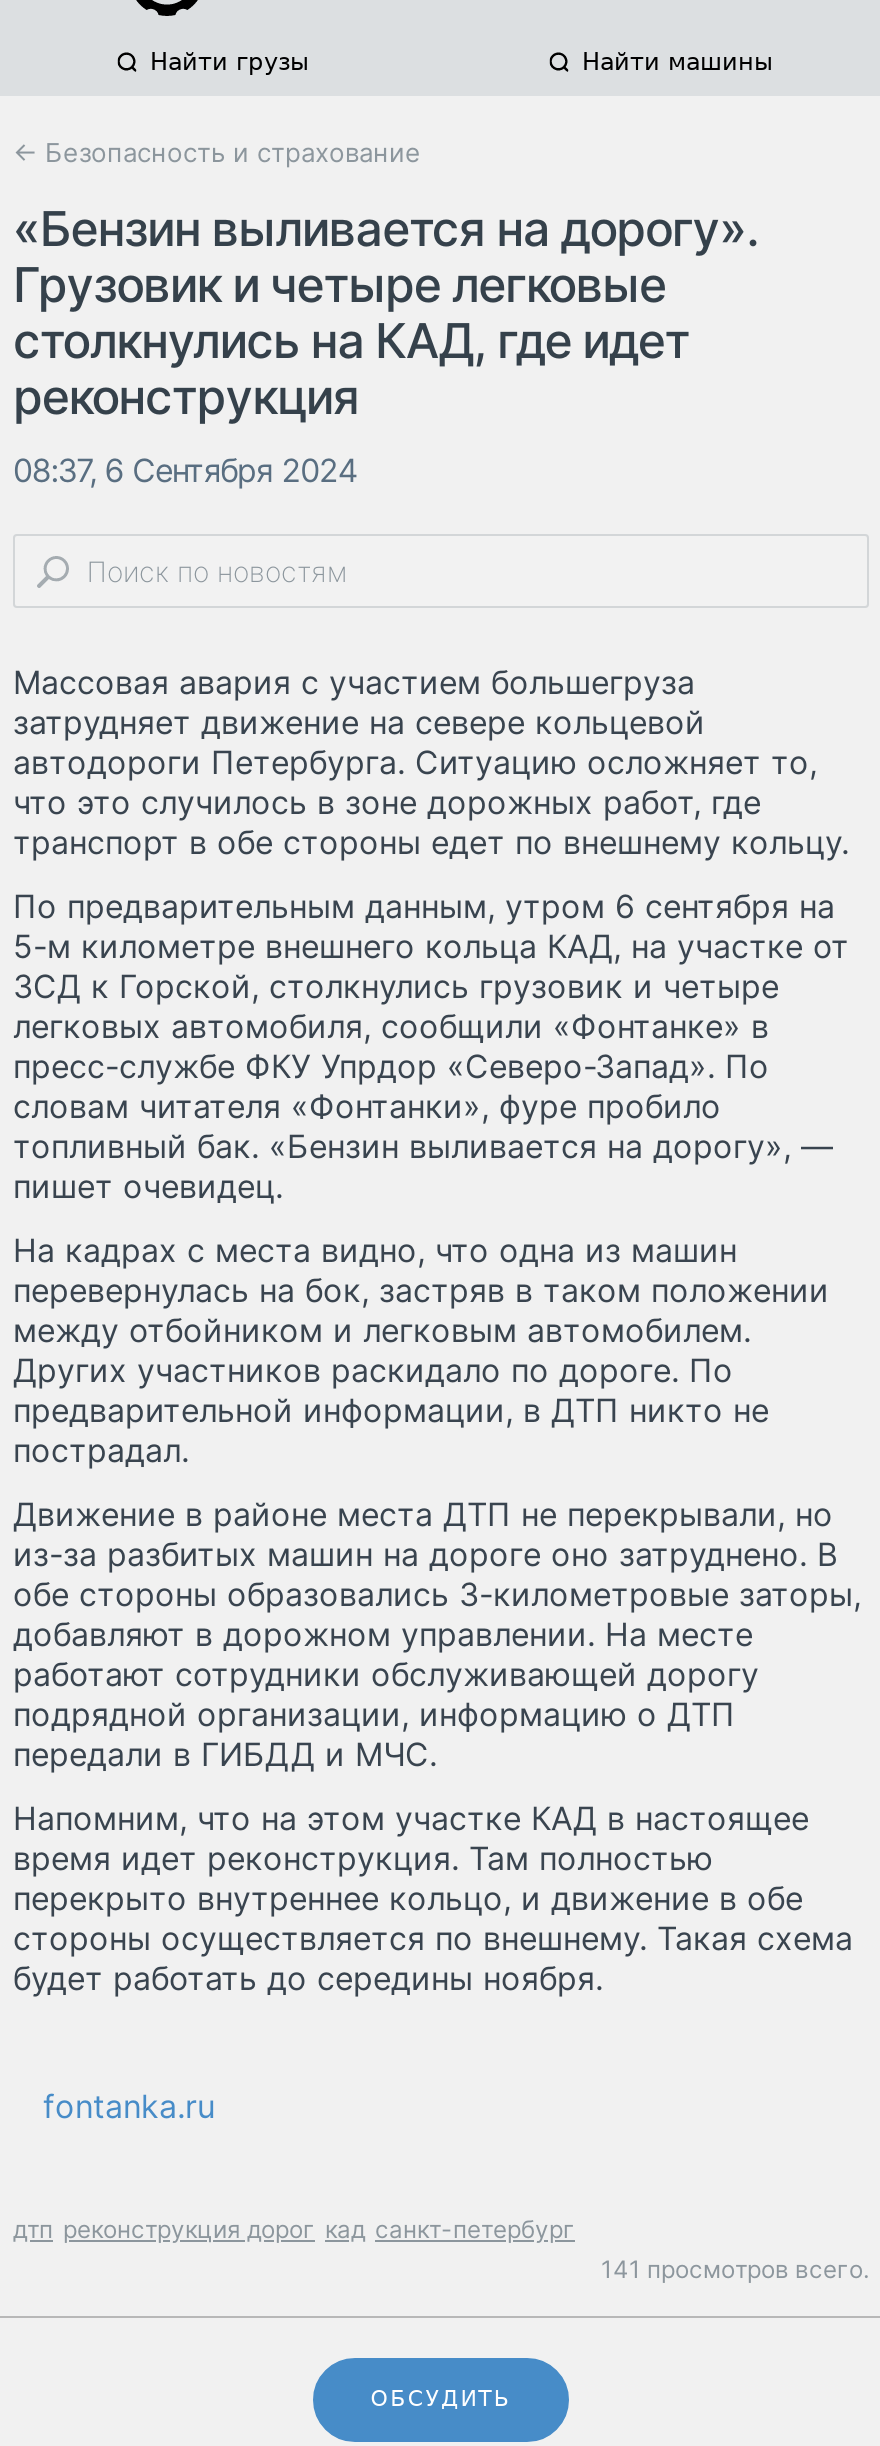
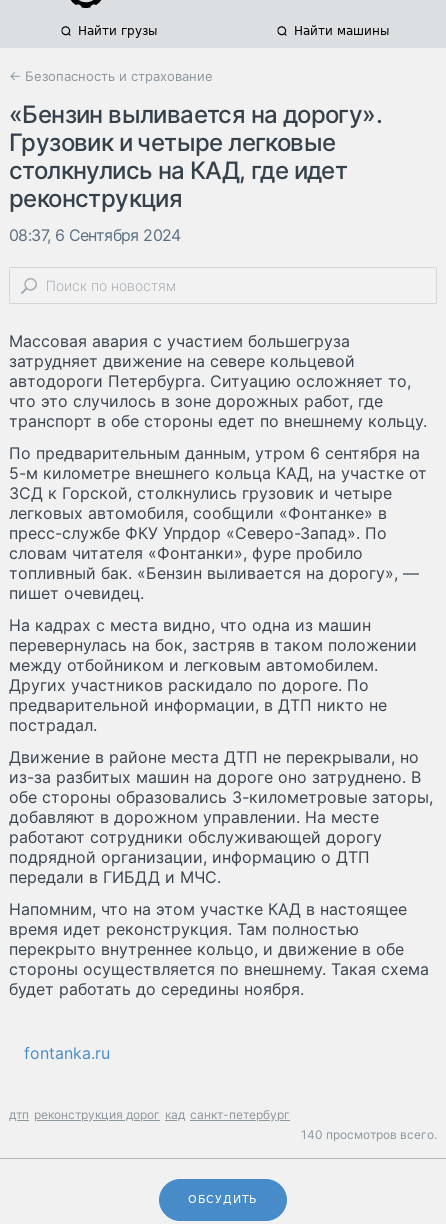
- 141 просмотров всего.
+ 140 просмотров всего.
